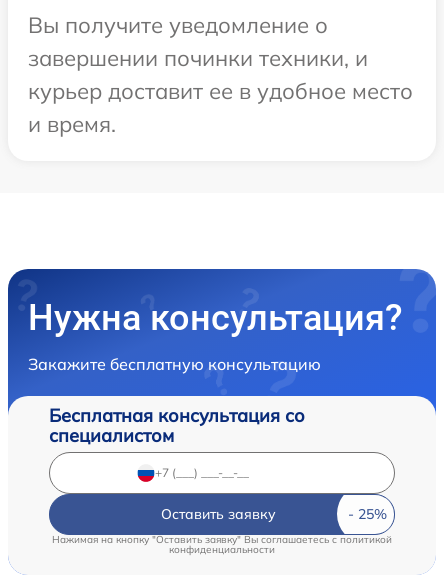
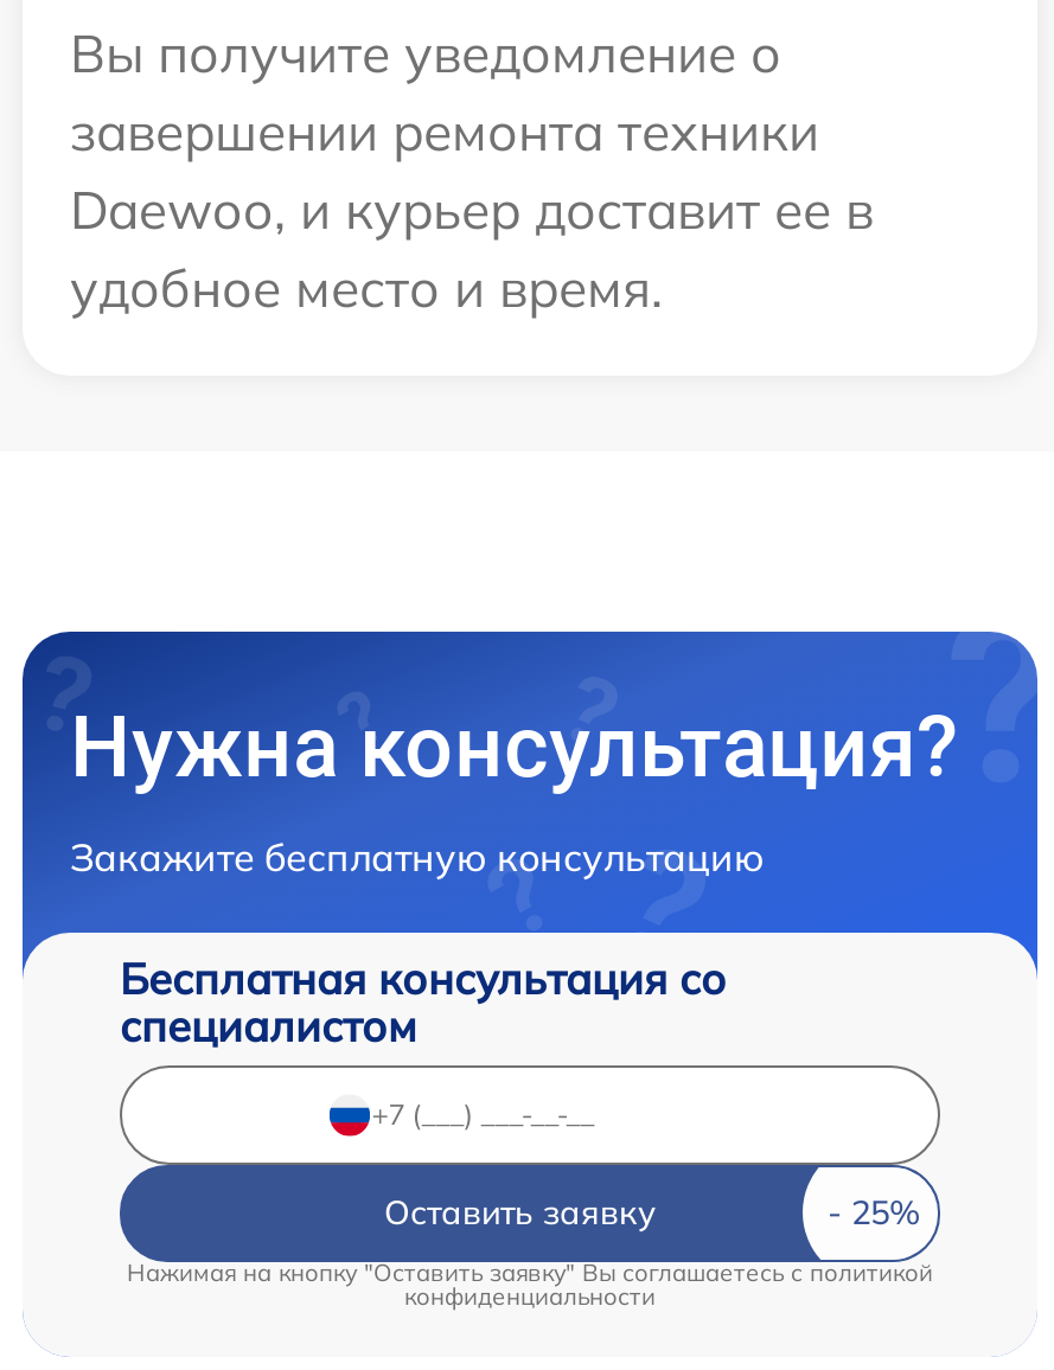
- завершении починки техники, и
- курьер доставит ее в удобное место
- и время.
+ завершении ремонта техники
+ Daewoo, и курьер доставит ее в
+ удобное место и время.
